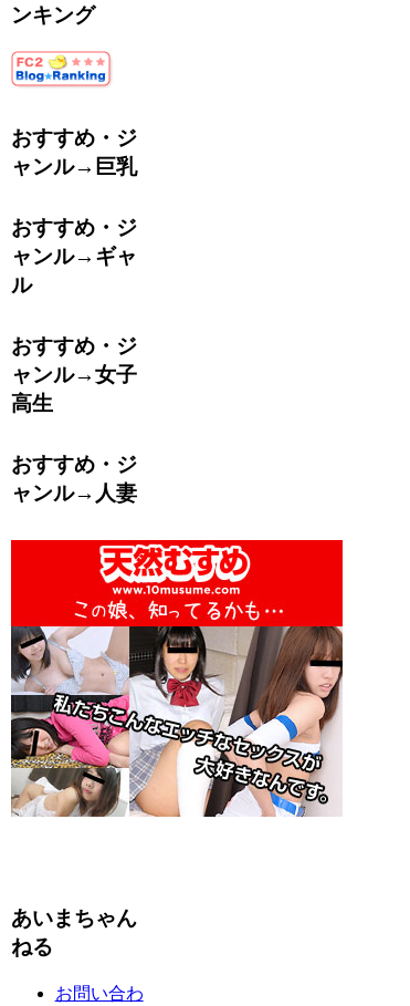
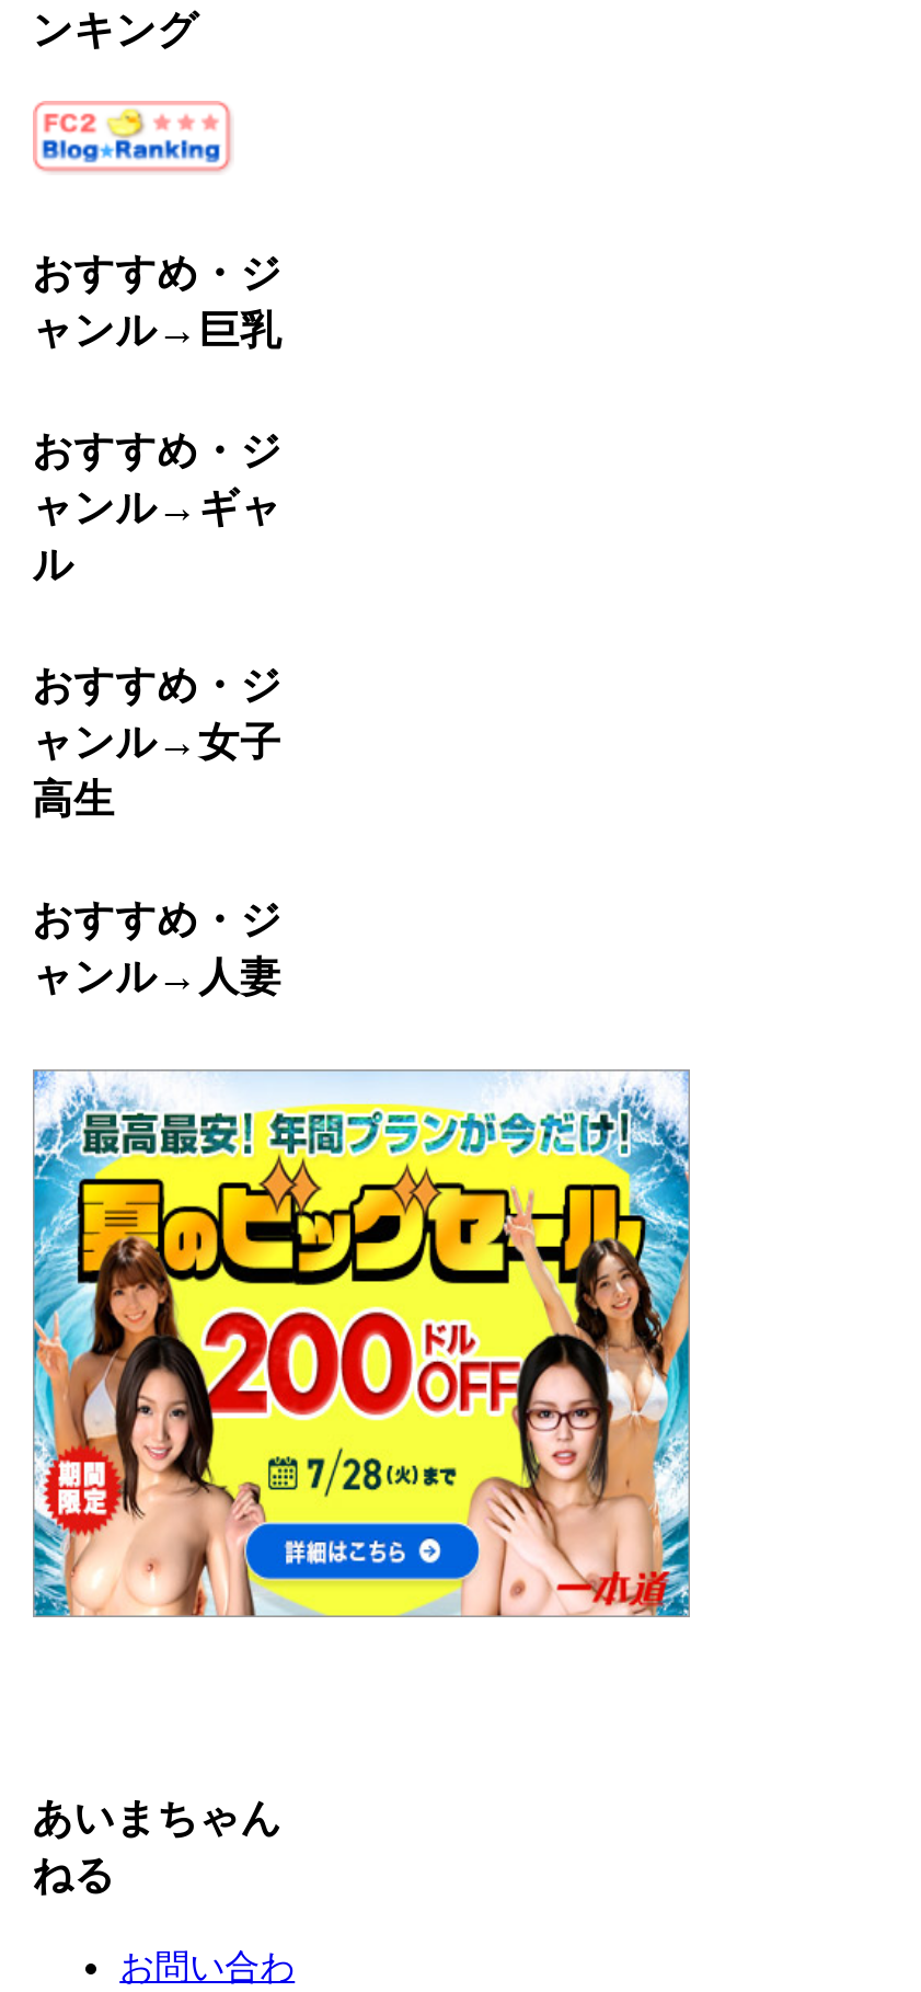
- [image]
+ [image]
